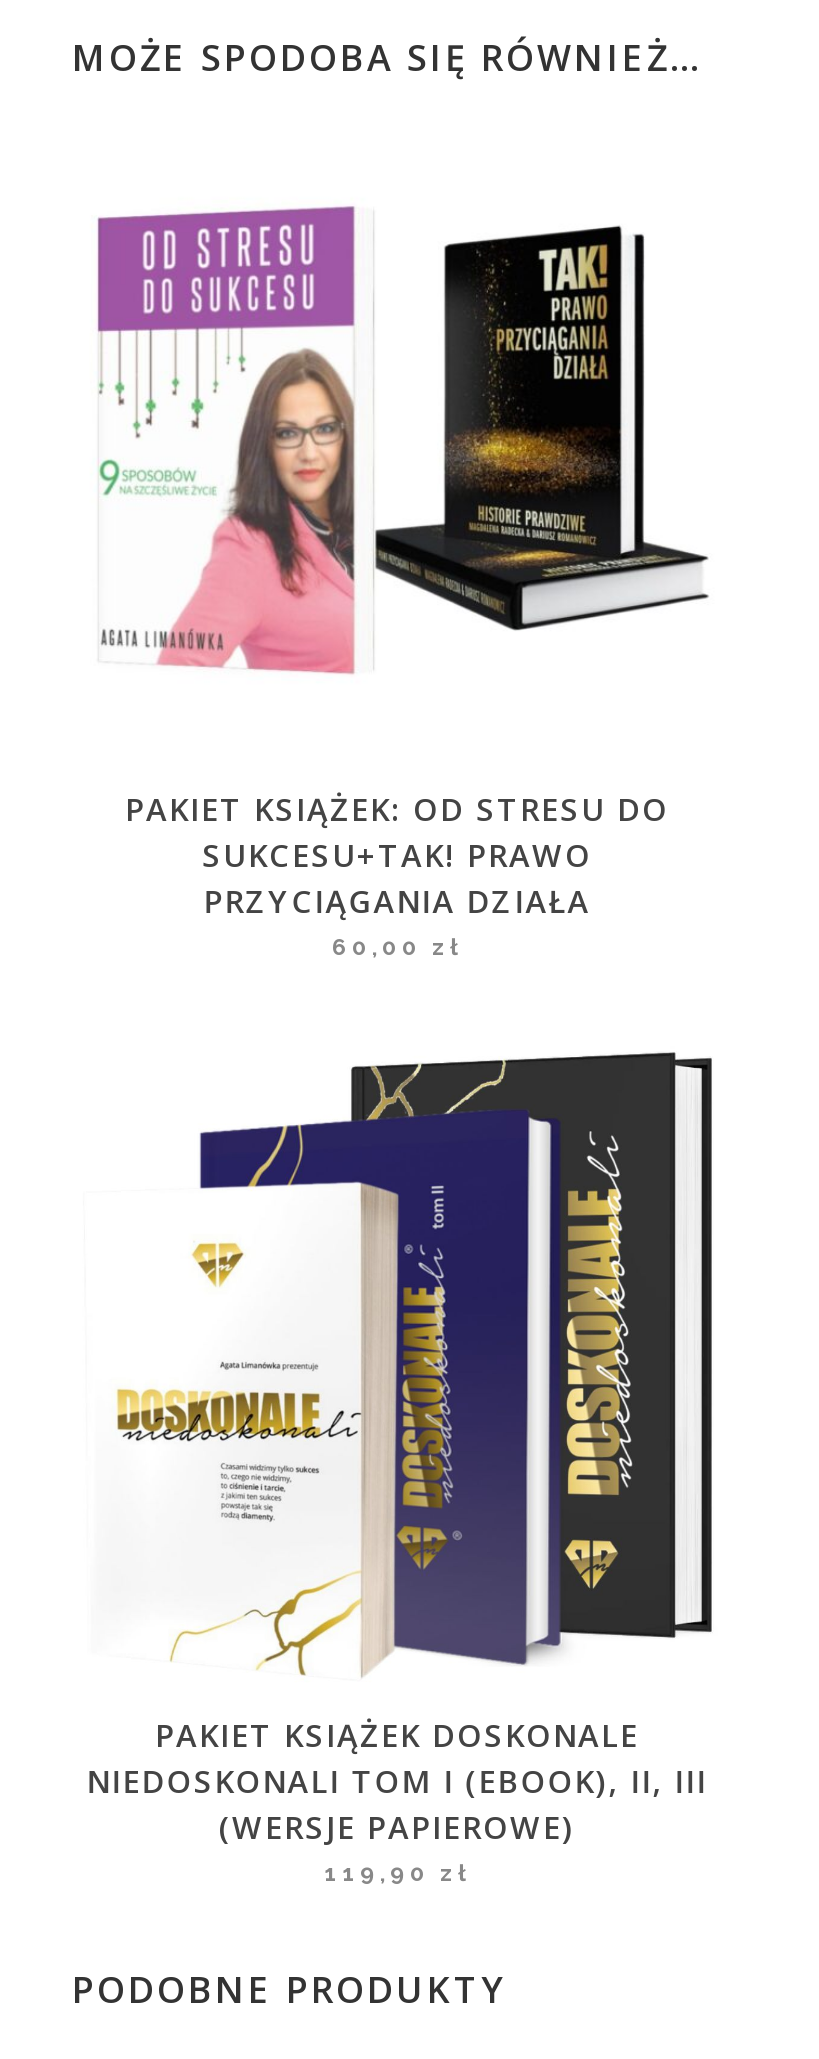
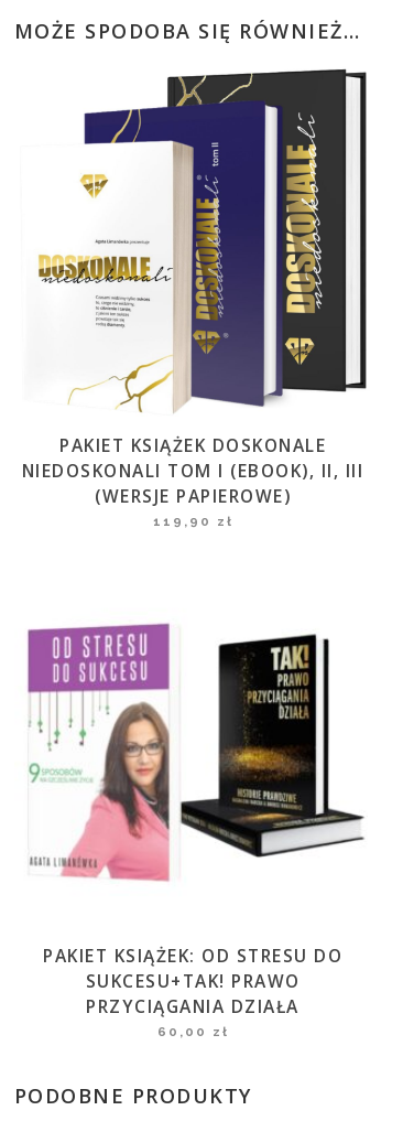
moved down: [image]

moved down: PAKIET KSIĄŻEK: OD STRESU DO | SUKCESU+TAK! PRAWO | PRZYCIĄGANIA DZIAŁA | 60,00 zł

moved up: [image]

moved up: [image] | PAKIET KSIĄŻEK DOSKONALE | NIEDOSKONALI TOM I (EBOOK), II, III | (WERSJE PAPIEROWE) | 119,90 zł
